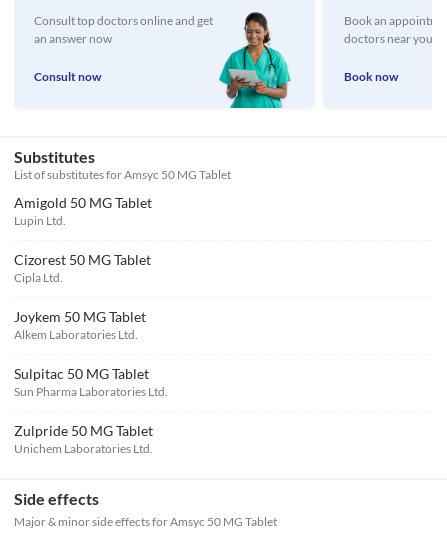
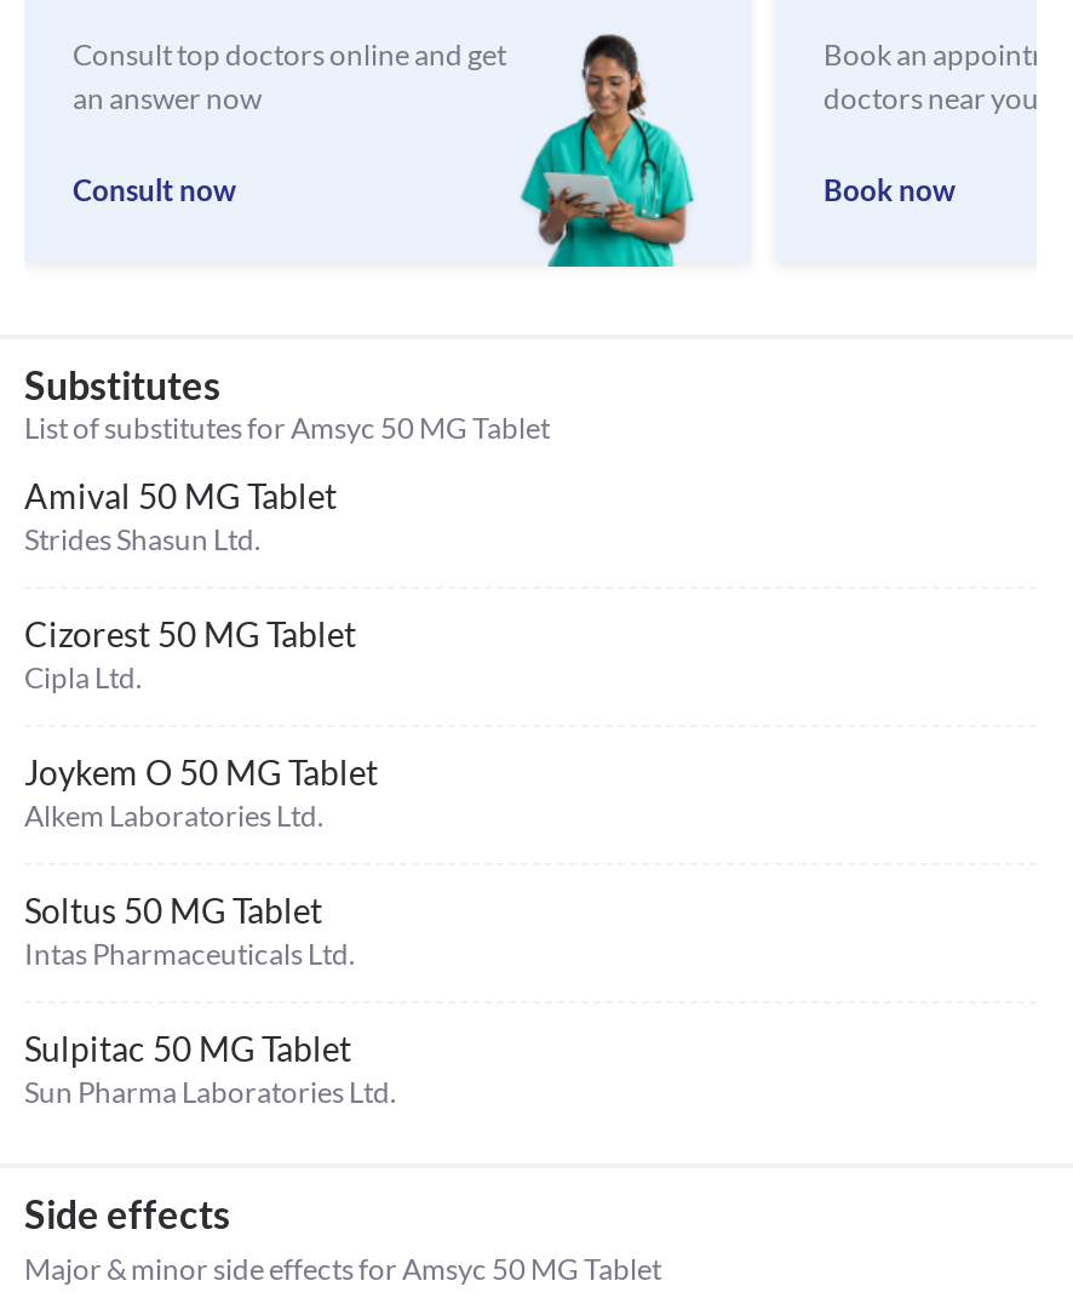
- Amigold 50 MG Tablet
- Lupin Ltd.
+ Amival 50 MG Tablet
+ Strides Shasun Ltd.

- Joykem 50 MG Tablet
+ Joykem O 50 MG Tablet

+ Soltus 50 MG Tablet
+ Intas Pharmaceuticals Ltd.

moved down: Sulpitac 50 MG Tablet | Sun Pharma Laboratories Ltd.

- Zulpride 50 MG Tablet
- Unichem Laboratories Ltd.
